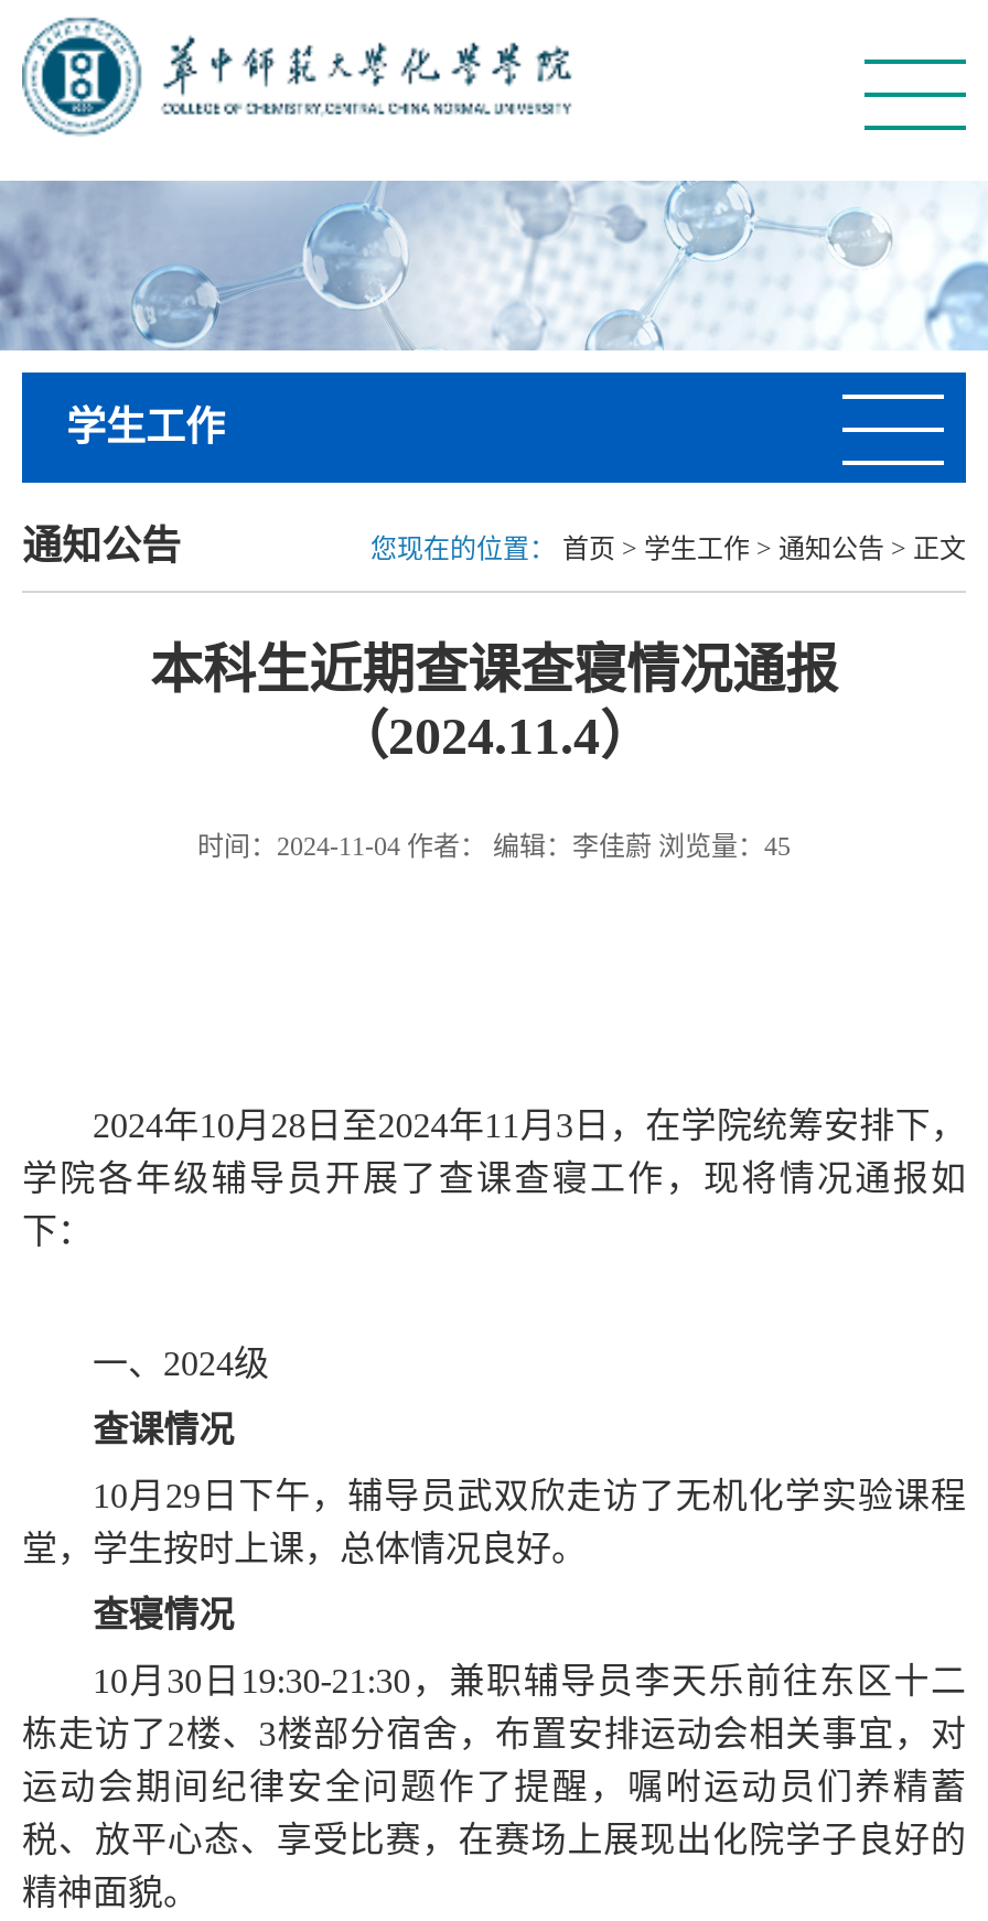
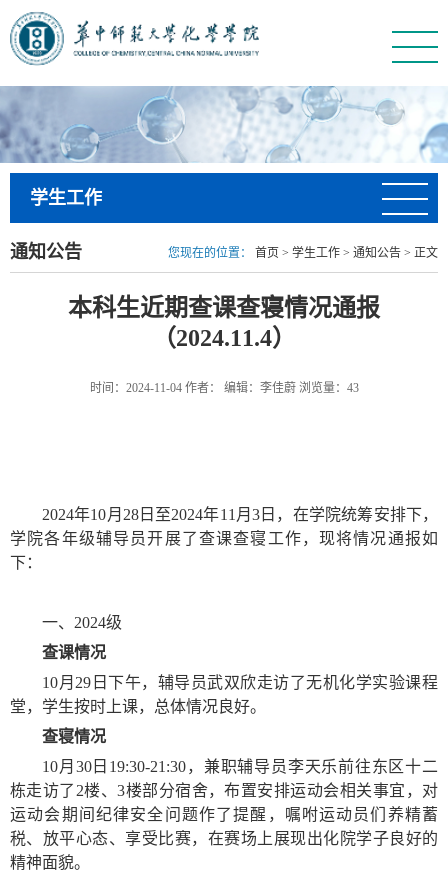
- 时间：2024-11-04 作者： 编辑：李佳蔚 浏览量：45
+ 时间：2024-11-04 作者： 编辑：李佳蔚 浏览量：43
